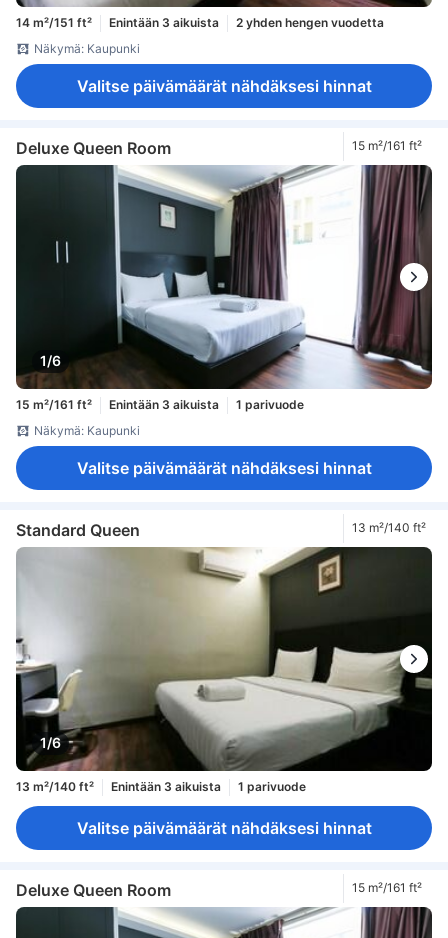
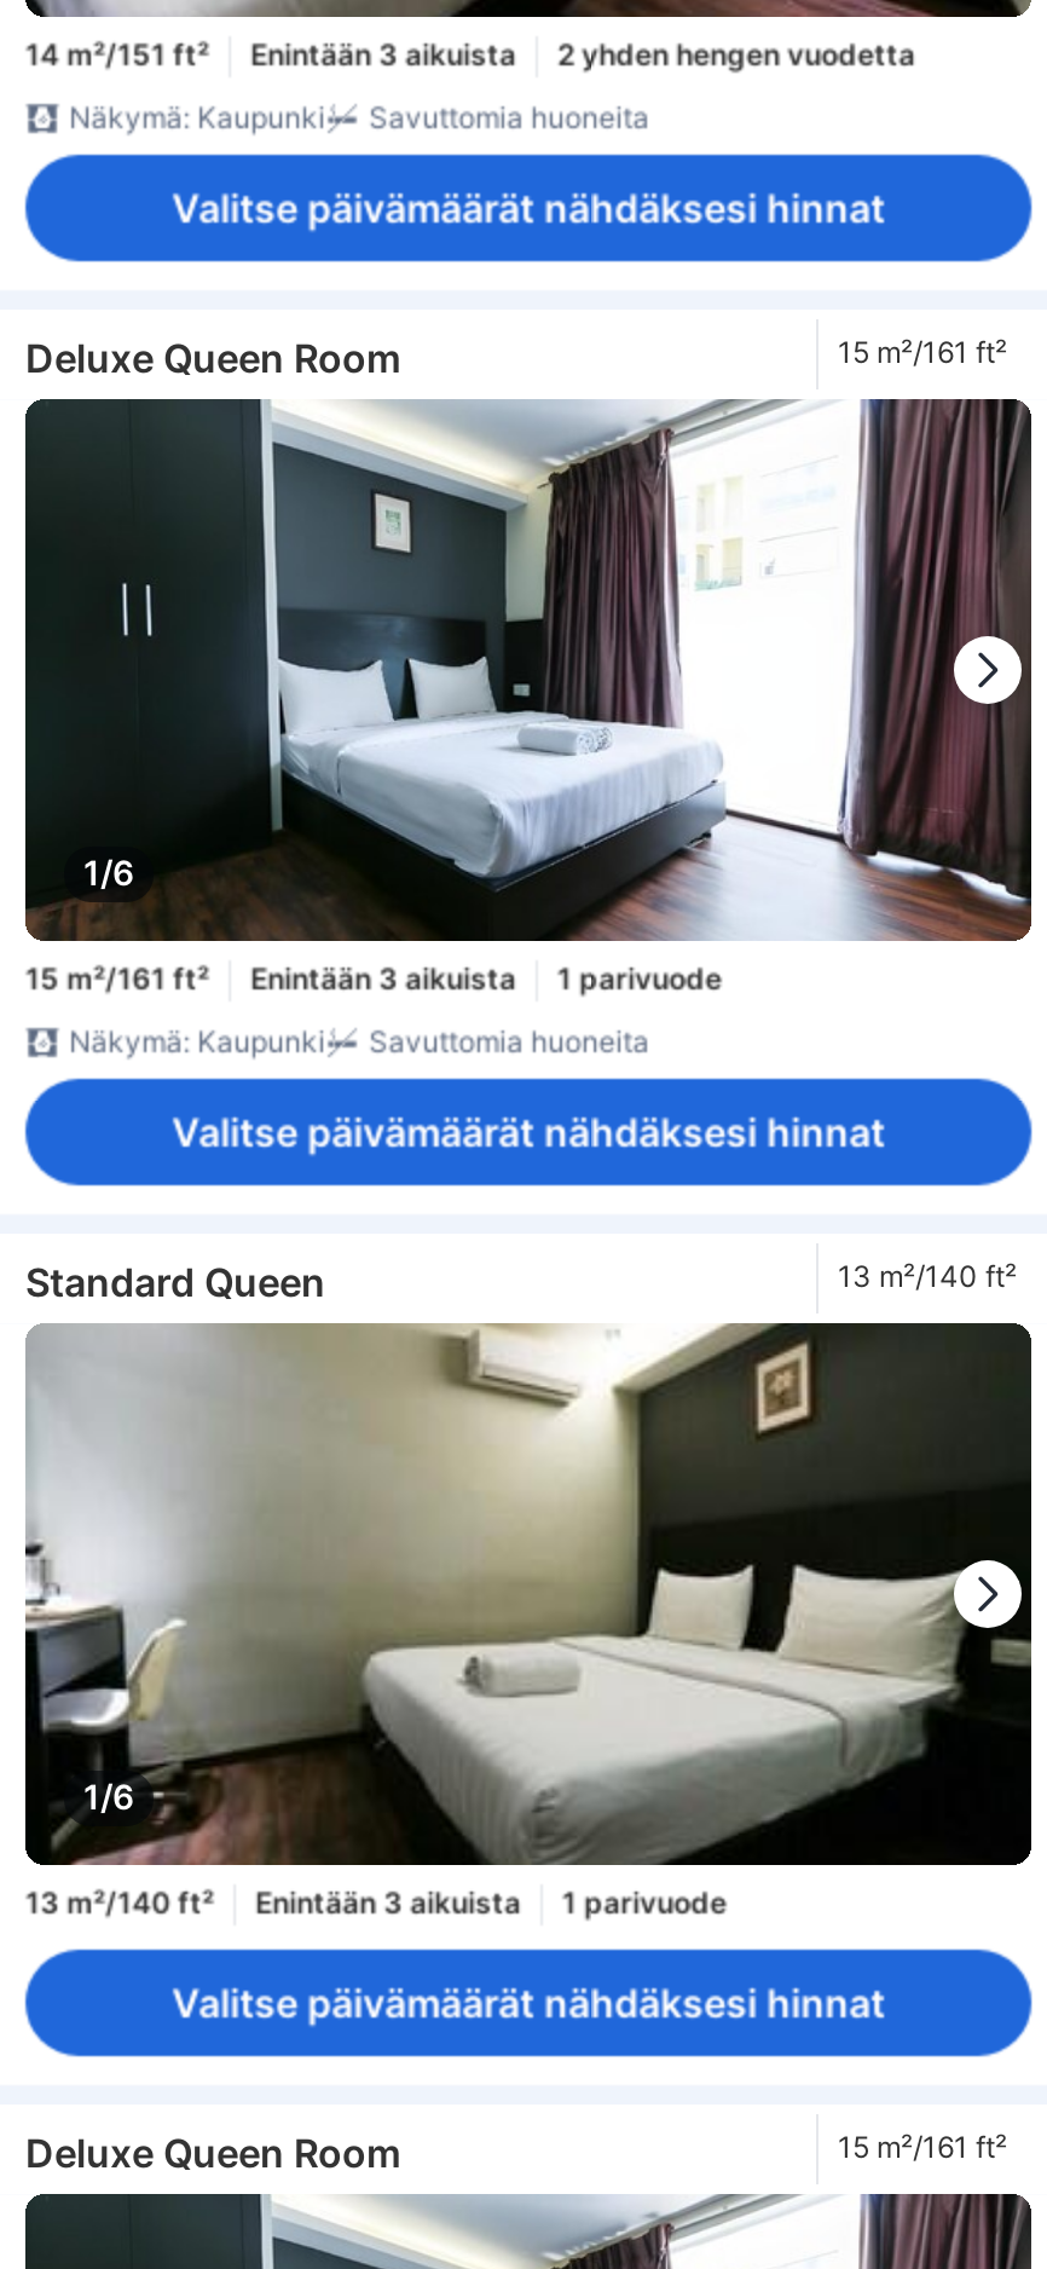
+ Savuttomia huoneita

+ Savuttomia huoneita
